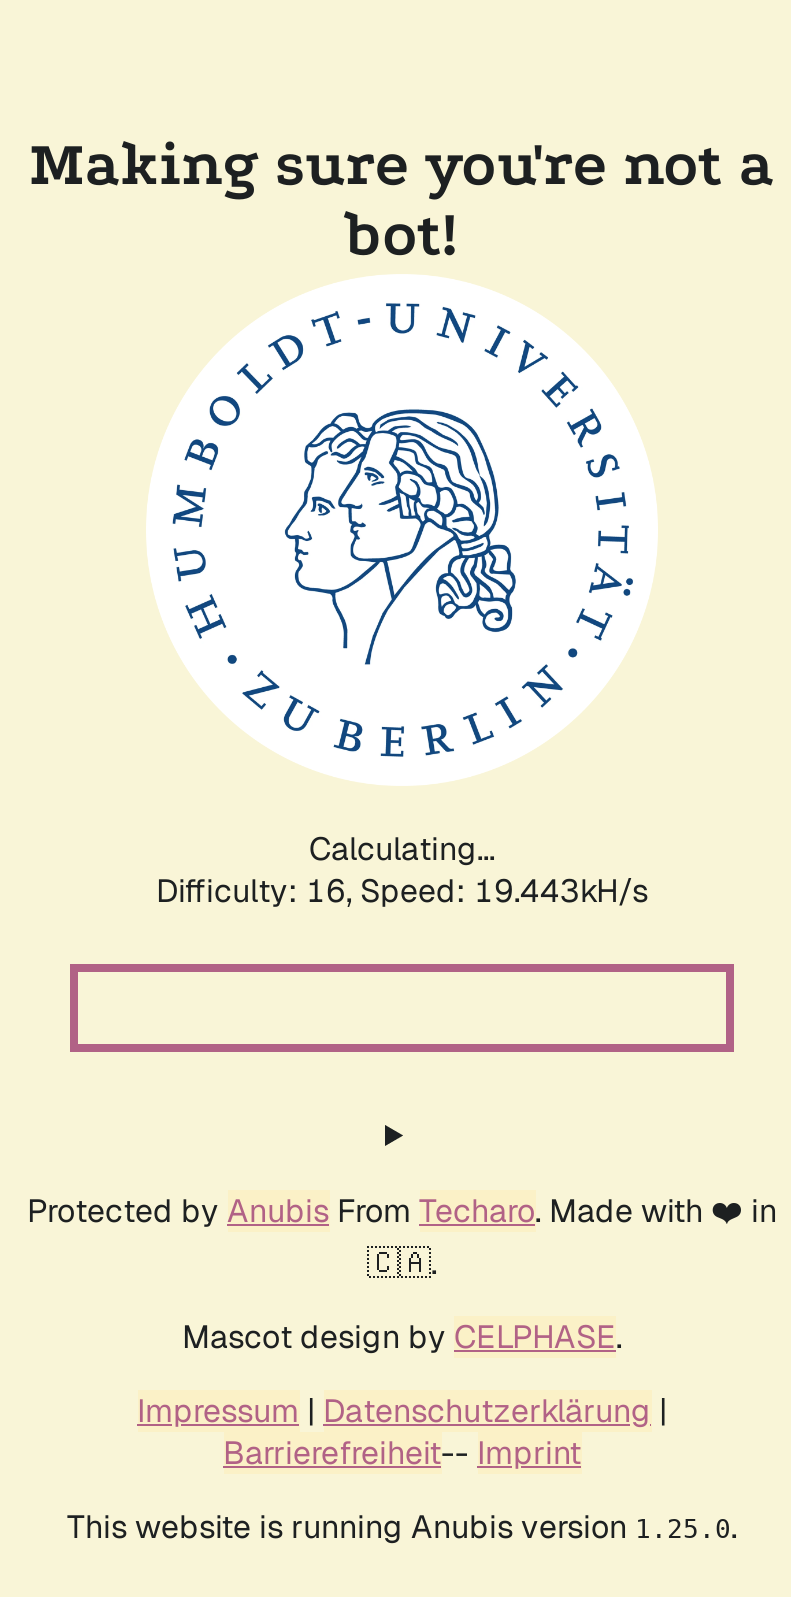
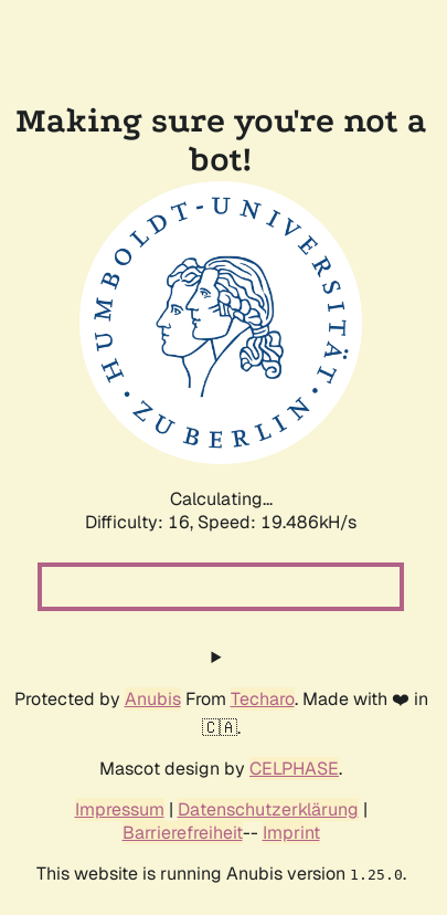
- Difficulty: 16, Speed: 19.443kH/s
+ Difficulty: 16, Speed: 19.486kH/s
